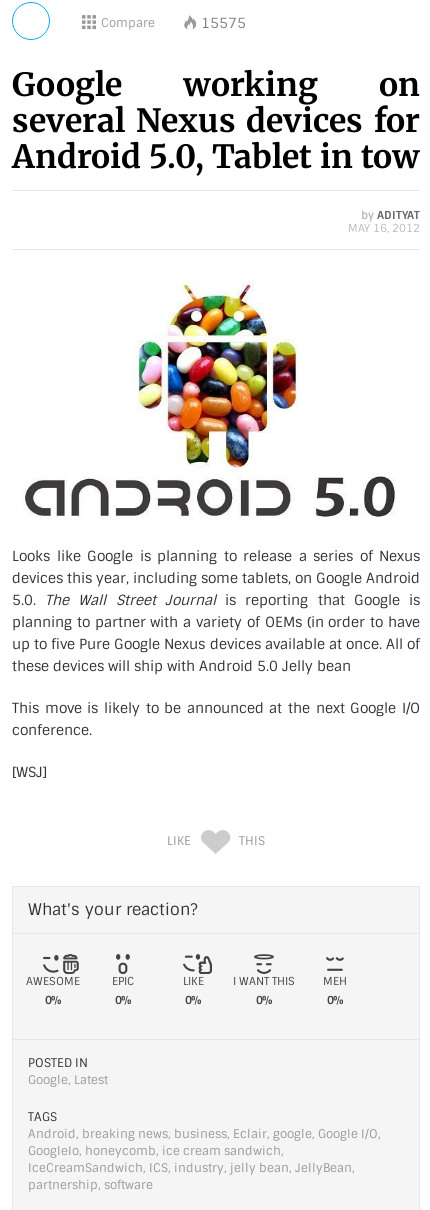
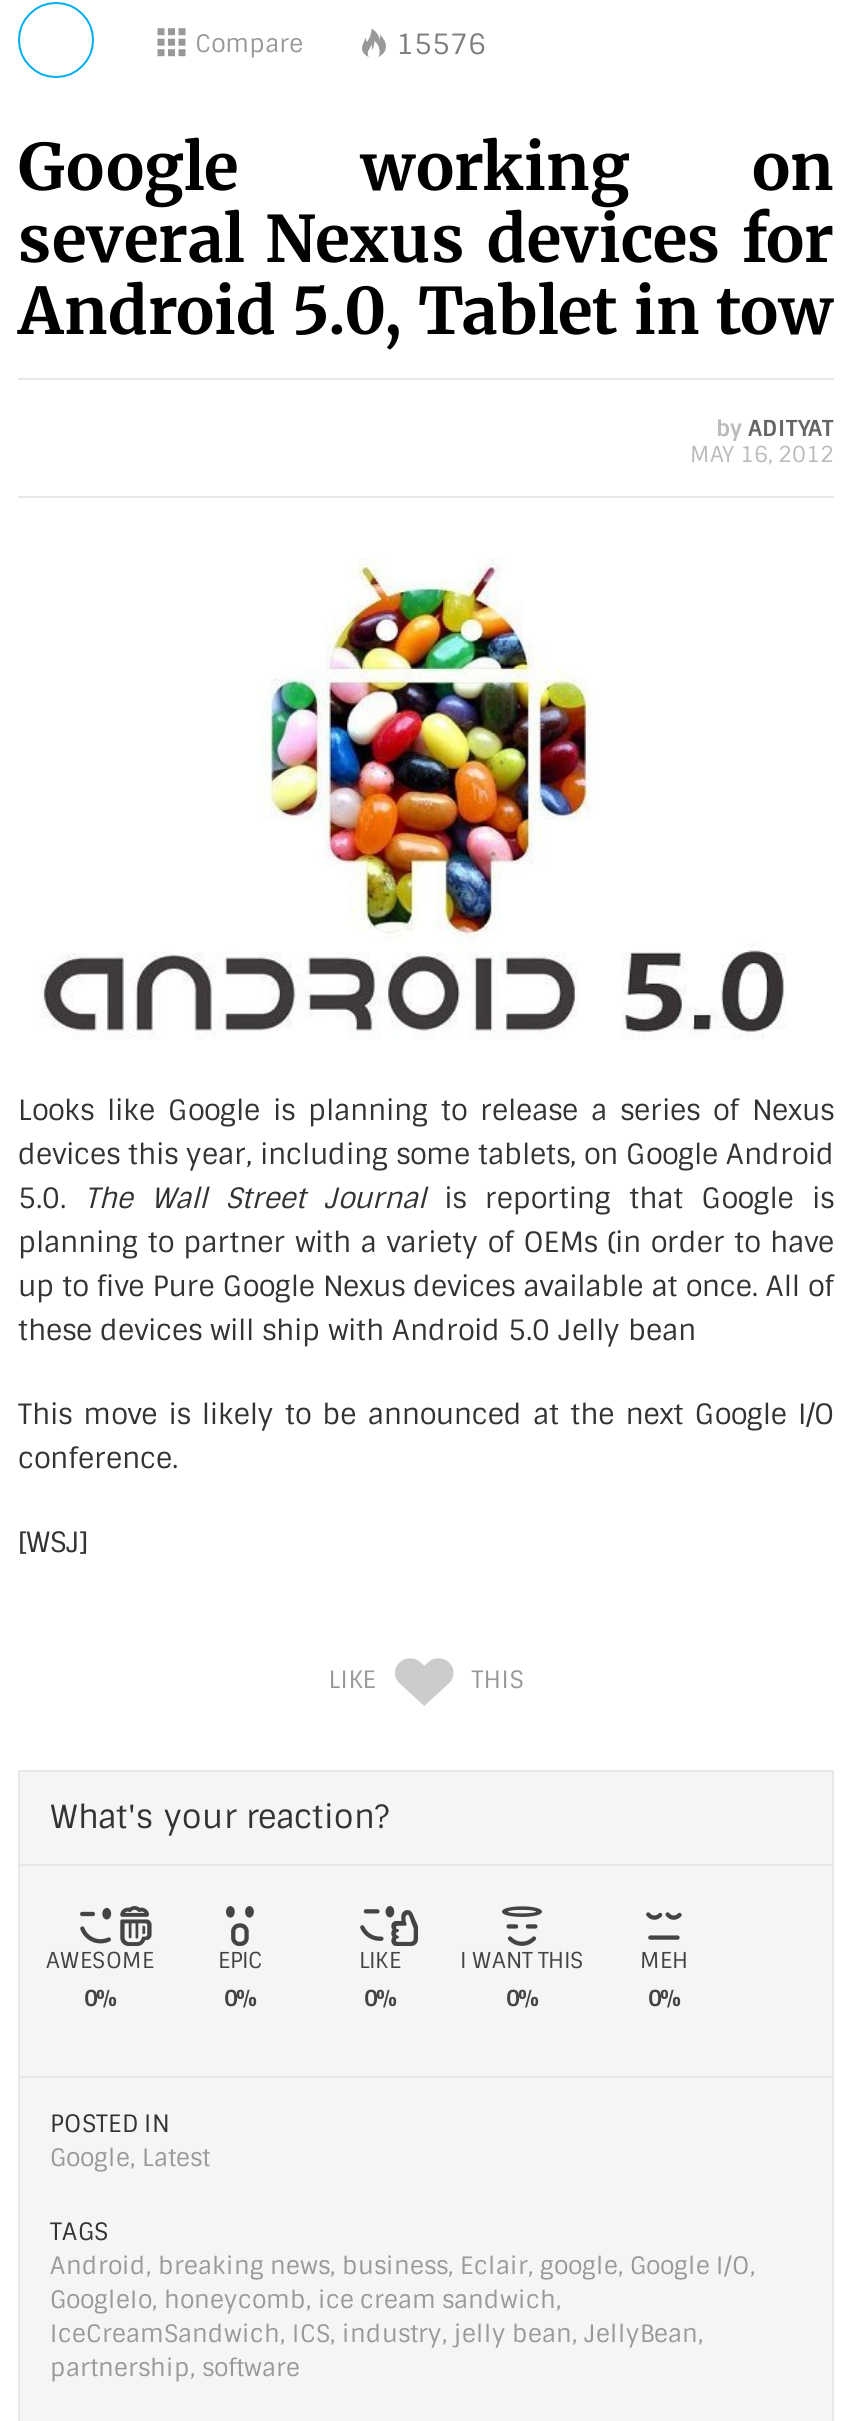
- 15575
+ 15576
